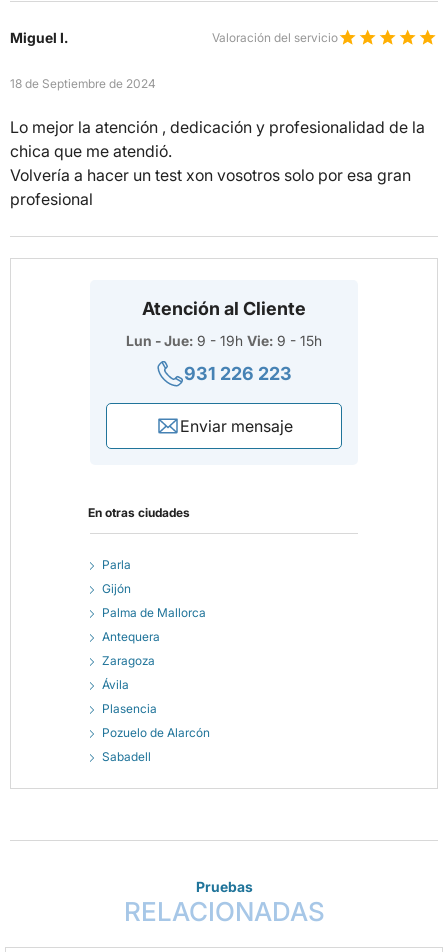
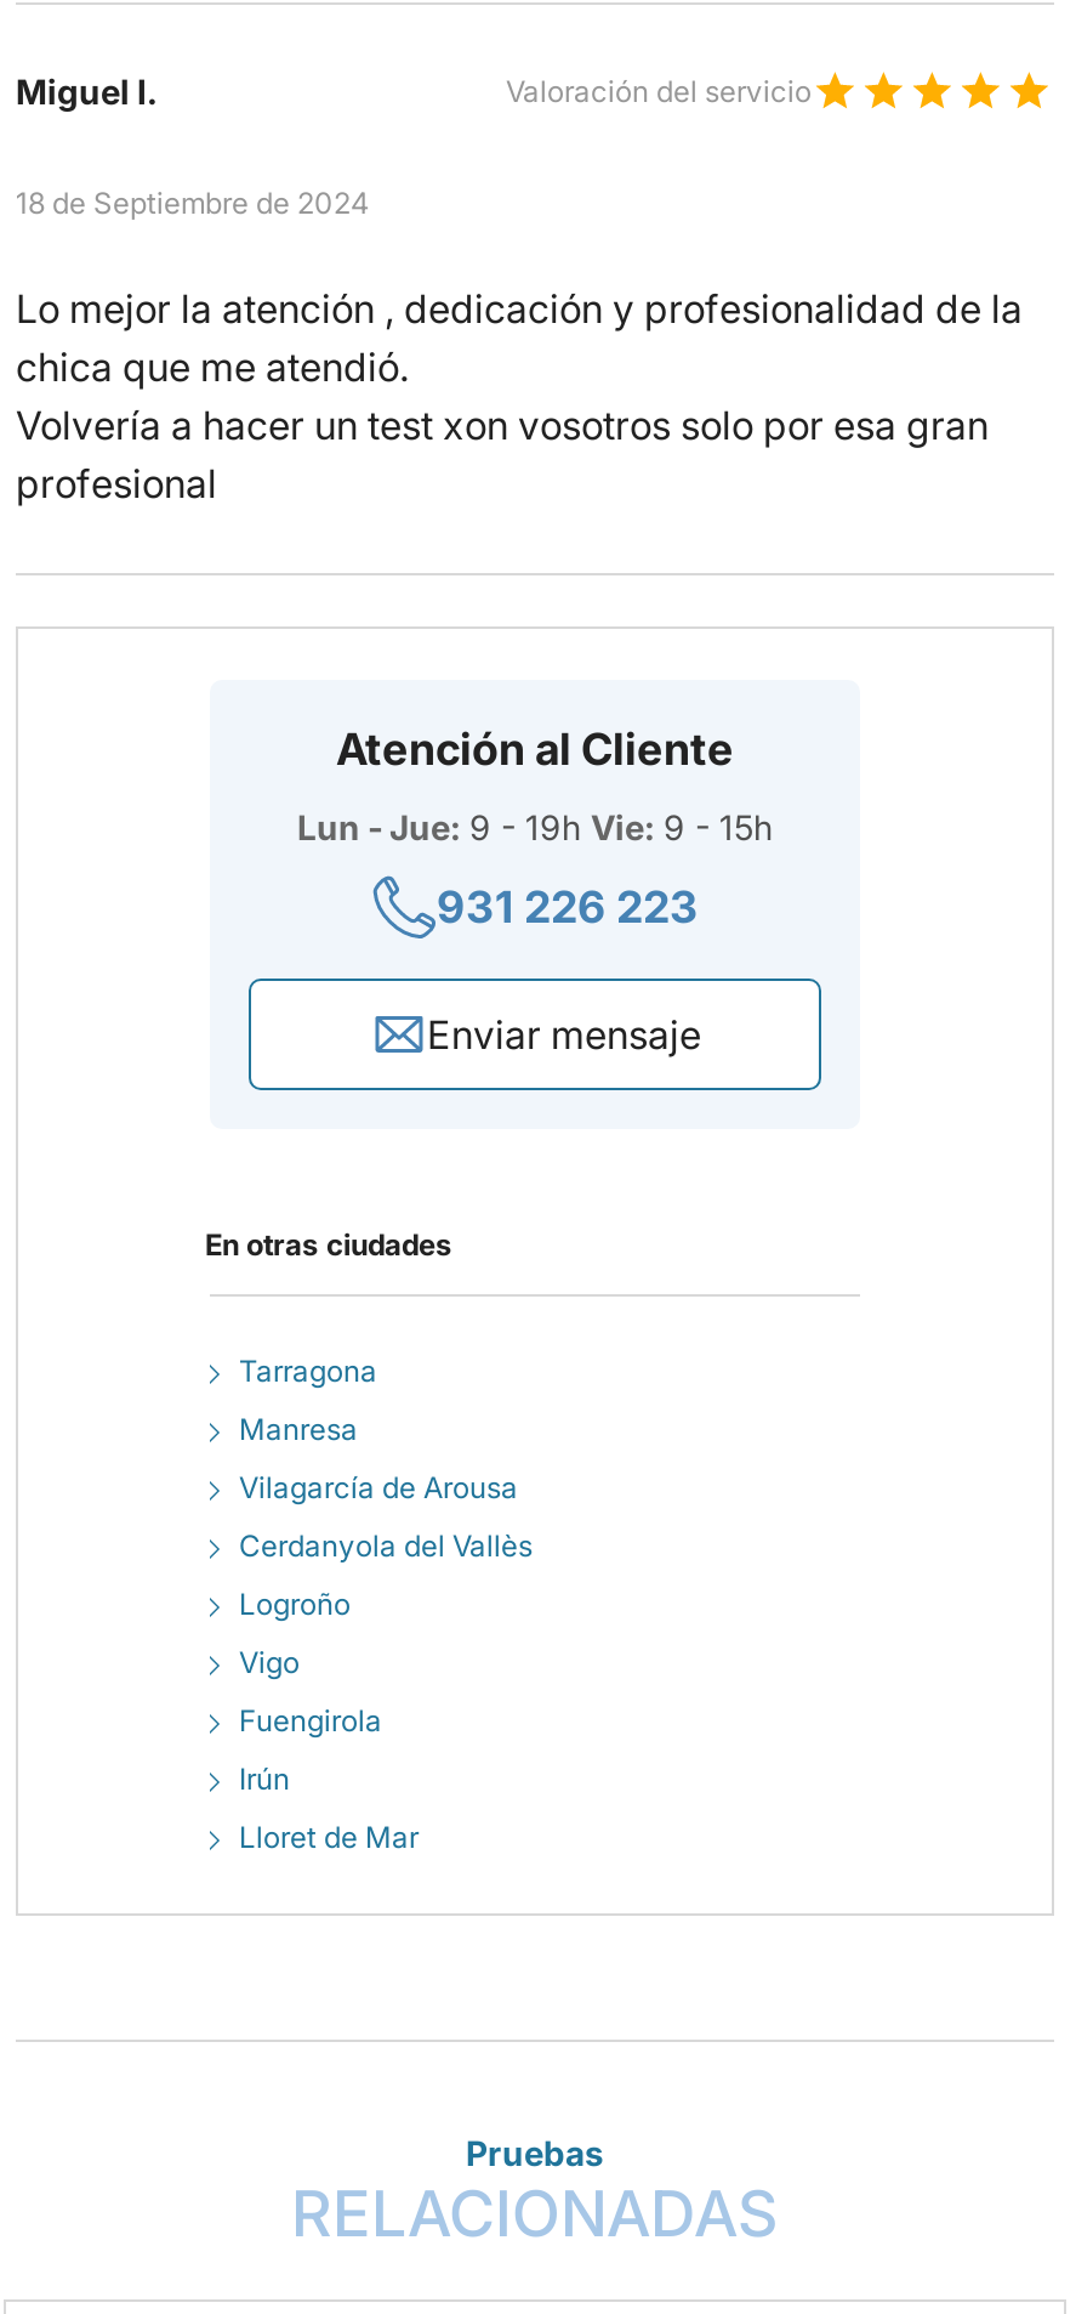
- Parla
+ Tarragona

- Gijón
+ Manresa

- Palma de Mallorca
+ Vilagarcía de Arousa

- Antequera
+ Cerdanyola del Vallès

- Zaragoza
+ Logroño

- Ávila
+ Vigo

- Plasencia
+ Fuengirola

- Pozuelo de Alarcón
+ Irún

- Sabadell
+ Lloret de Mar
